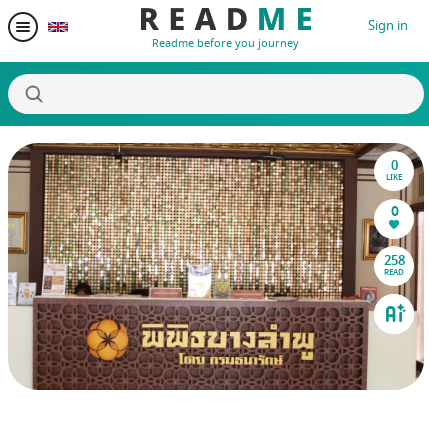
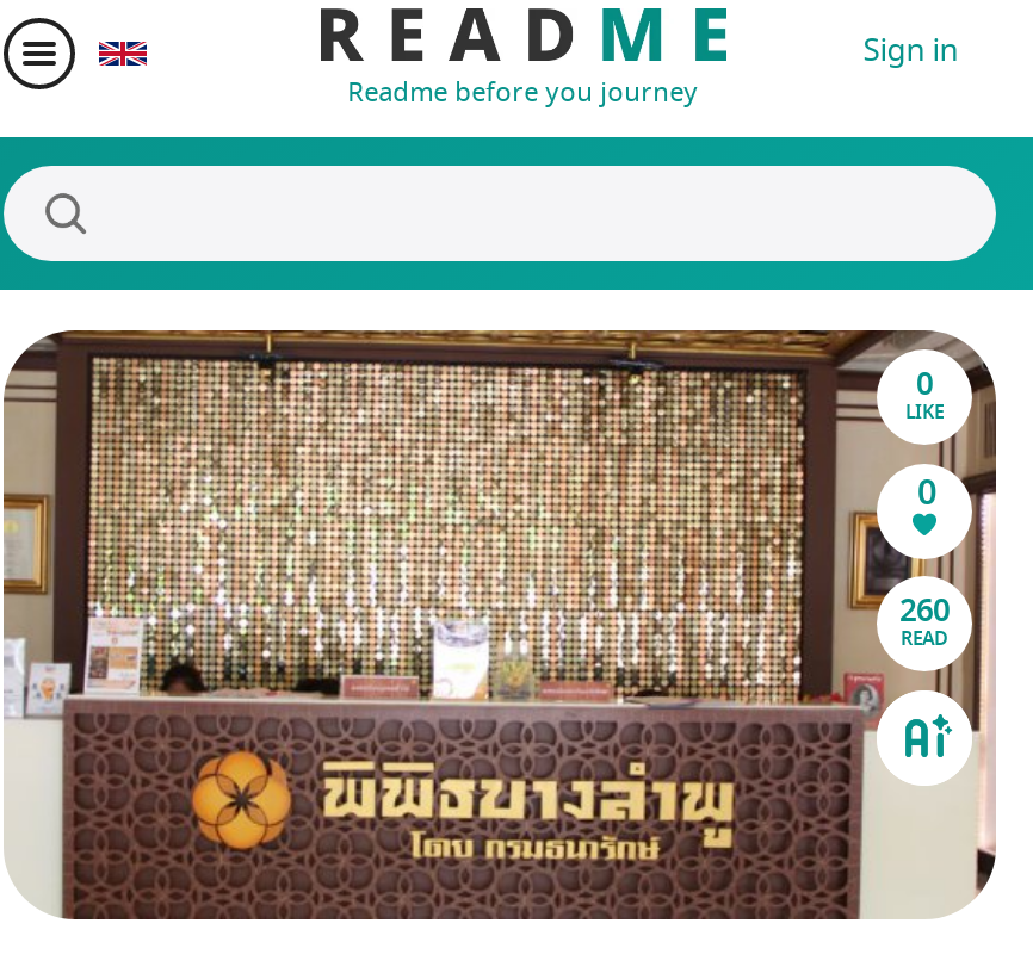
- 258
+ 260
